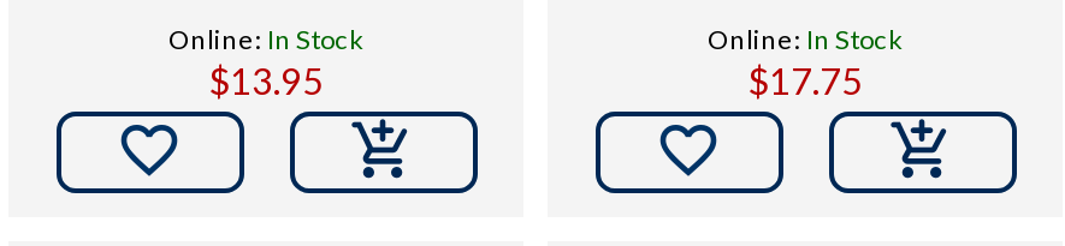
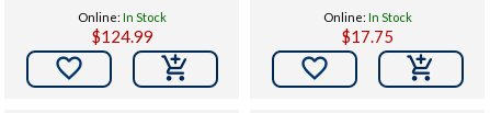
- $13.95
+ $124.99
